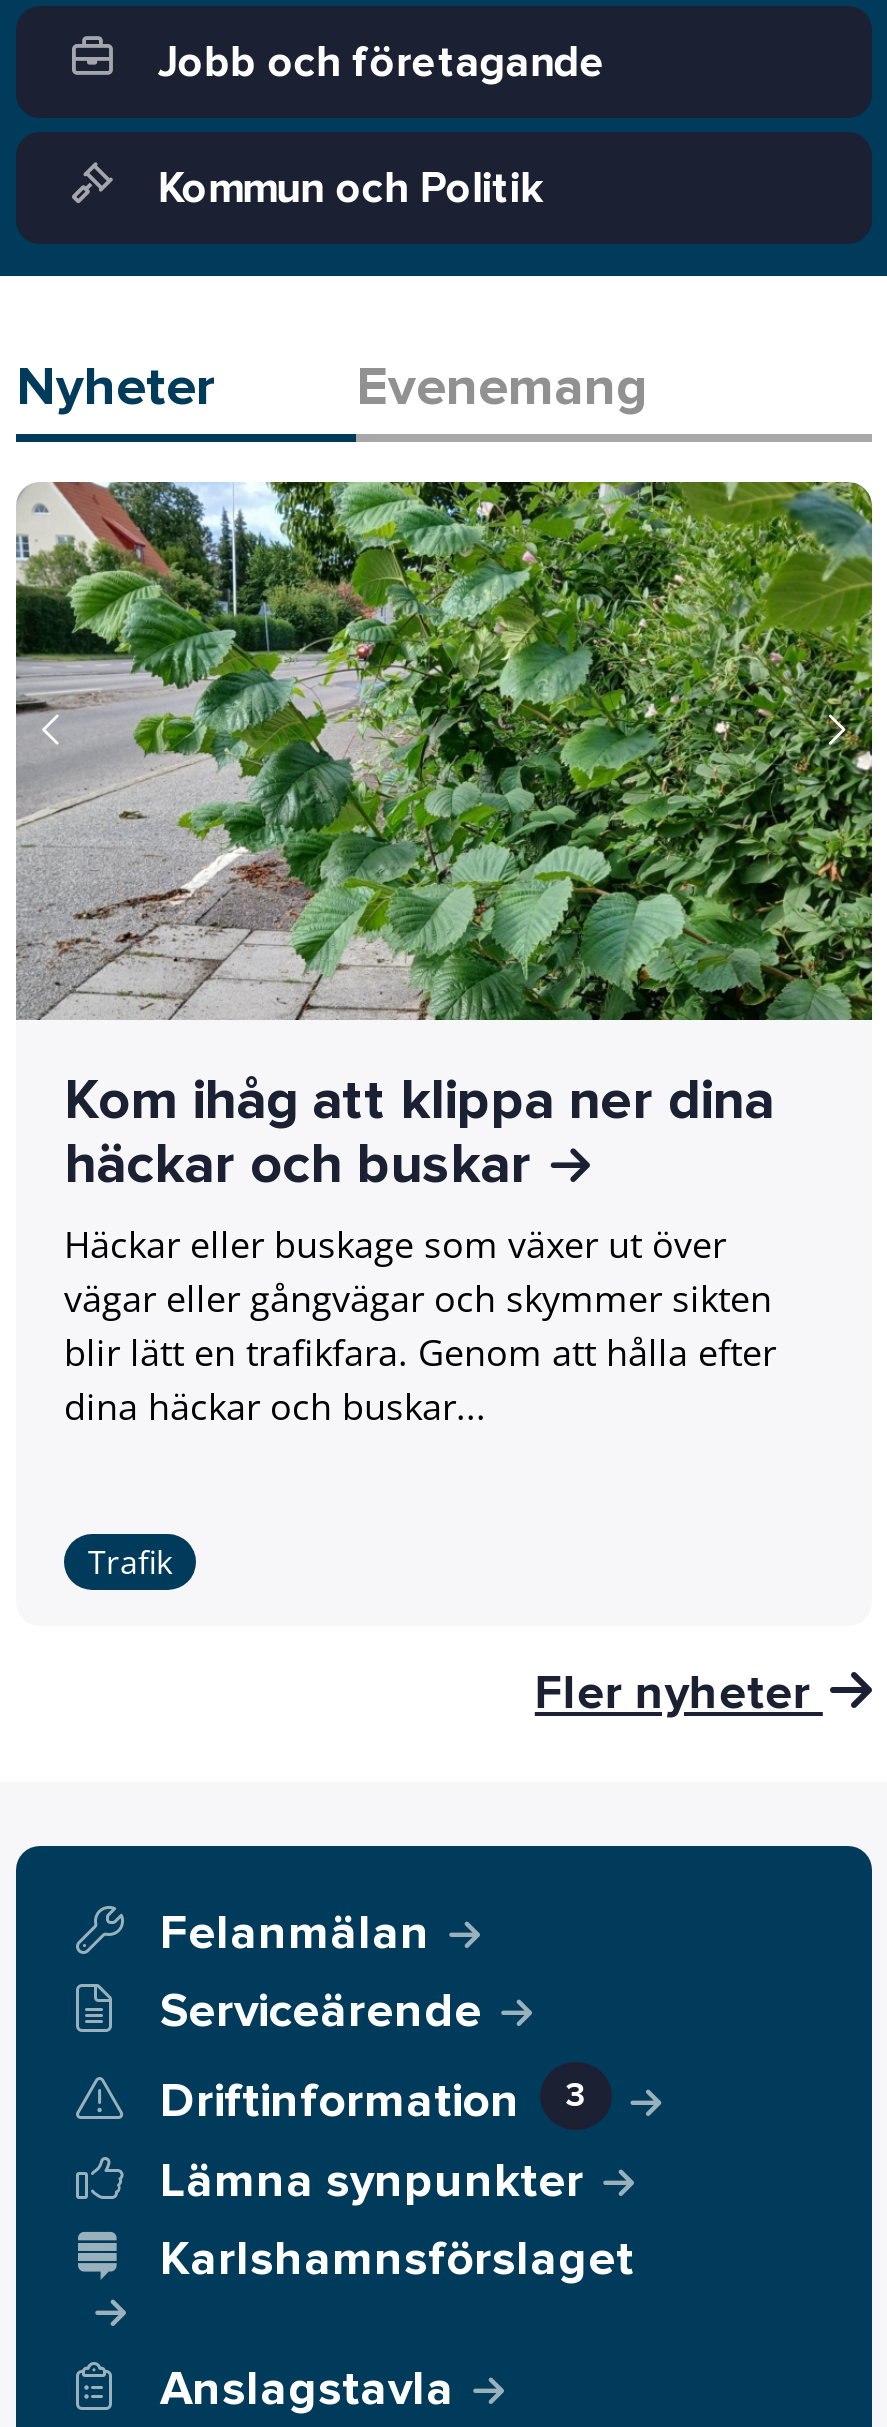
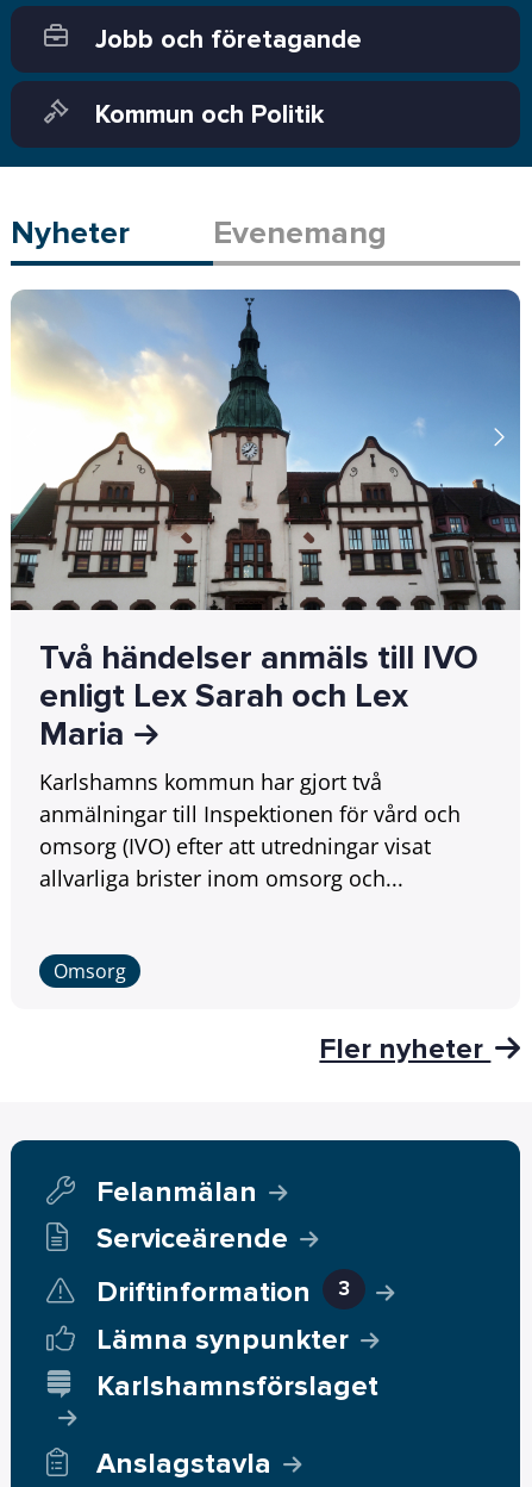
- [image]
- Kom ihåg att klippa ner dina
- häckar och buskar
- Häckar eller buskage som växer ut över
- vägar eller gångvägar och skymmer sikten
- blir lätt en trafikfara. Genom att hålla efter
- dina häckar och buskar...
+ [image]
+ Två händelser anmäls till IVO
+ enligt Lex Sarah och Lex
+ Maria
+ Karlshamns kommun har gjort två
+ anmälningar till Inspektionen för vård och
+ omsorg (IVO) efter att utredningar visat
+ allvarliga brister inom omsorg och...

- Trafik
+ Omsorg
